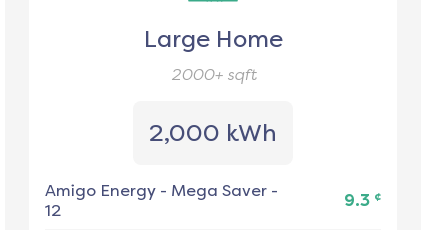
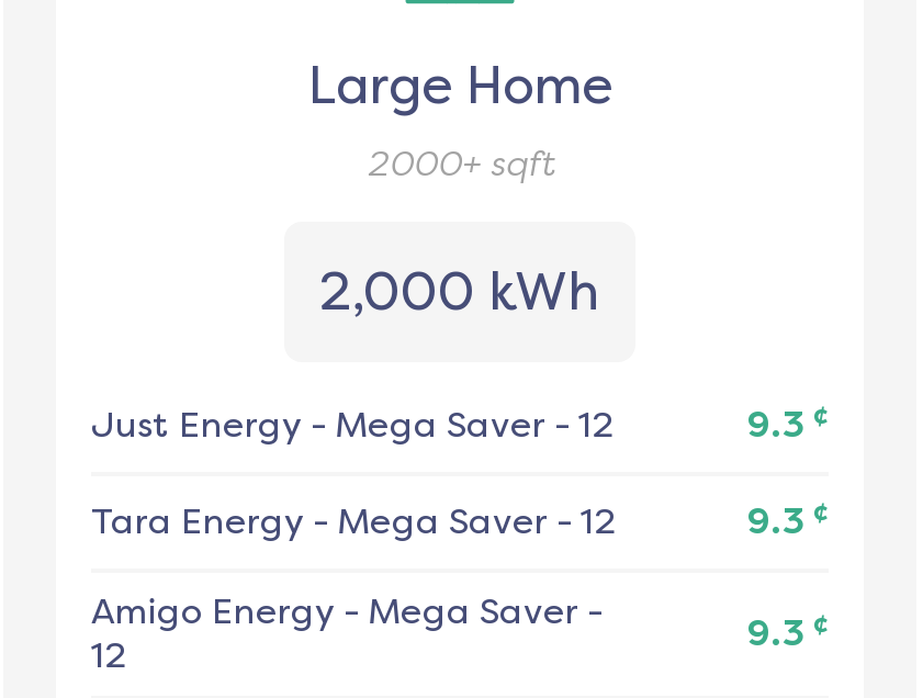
+ Just Energy - Mega Saver - 12
+ 9.3 ¢
+ Tara Energy - Mega Saver - 12
+ 9.3 ¢
